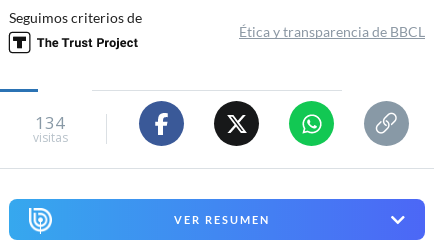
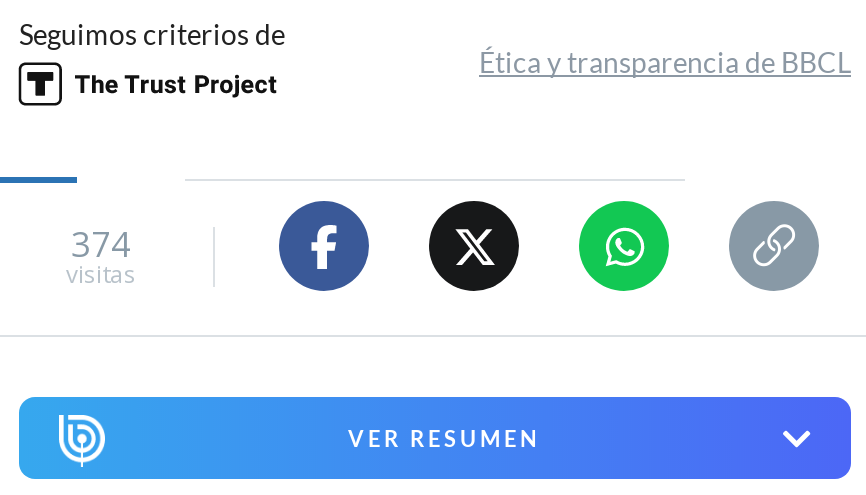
- 134
+ 374
